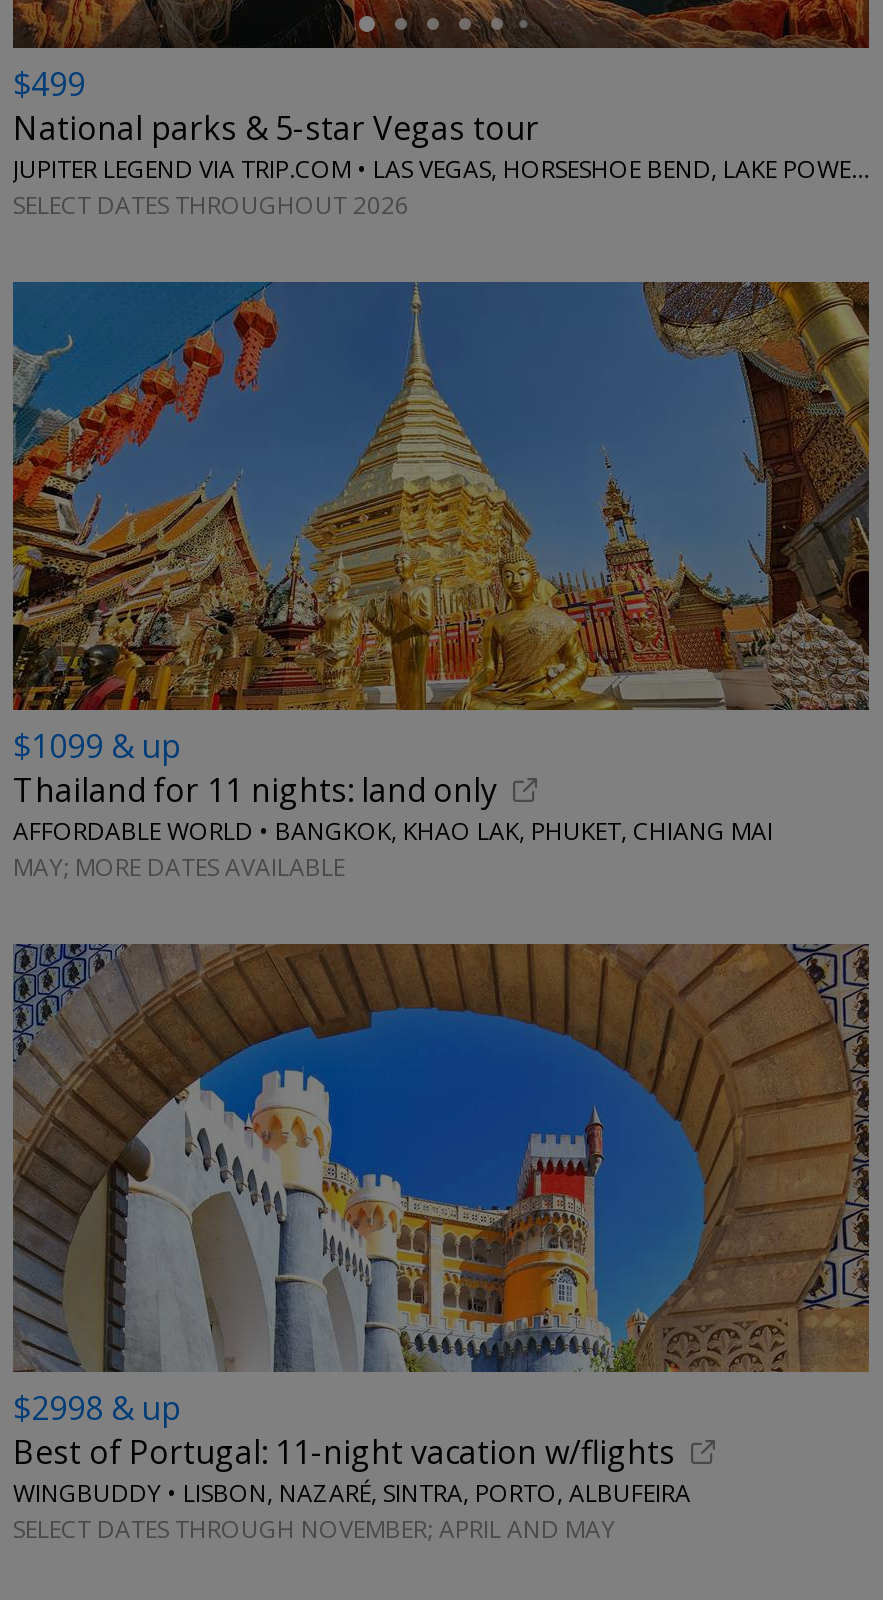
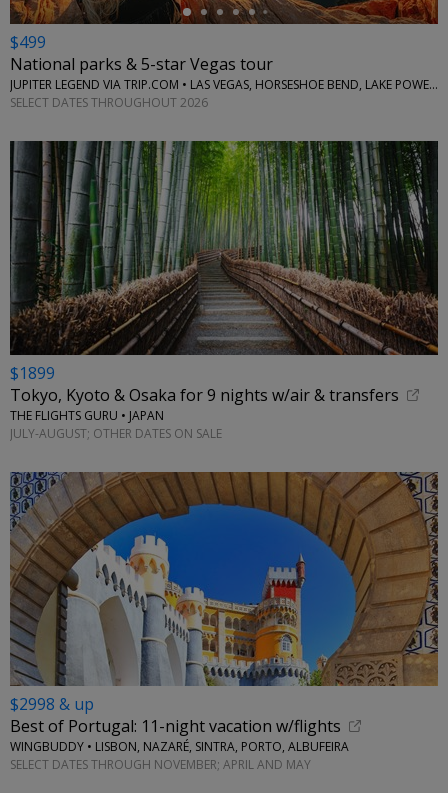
- [image]
- $1099 & up
- Thailand for 11 nights: land only
- AFFORDABLE WORLD • BANGKOK, KHAO LAK, PHUKET, CHIANG MAI
- MAY; MORE DATES AVAILABLE
+ [image]
+ $1899
+ Tokyo, Kyoto & Osaka for 9 nights w/air & transfers
+ THE FLIGHTS GURU • JAPAN
+ JULY-AUGUST; OTHER DATES ON SALE
